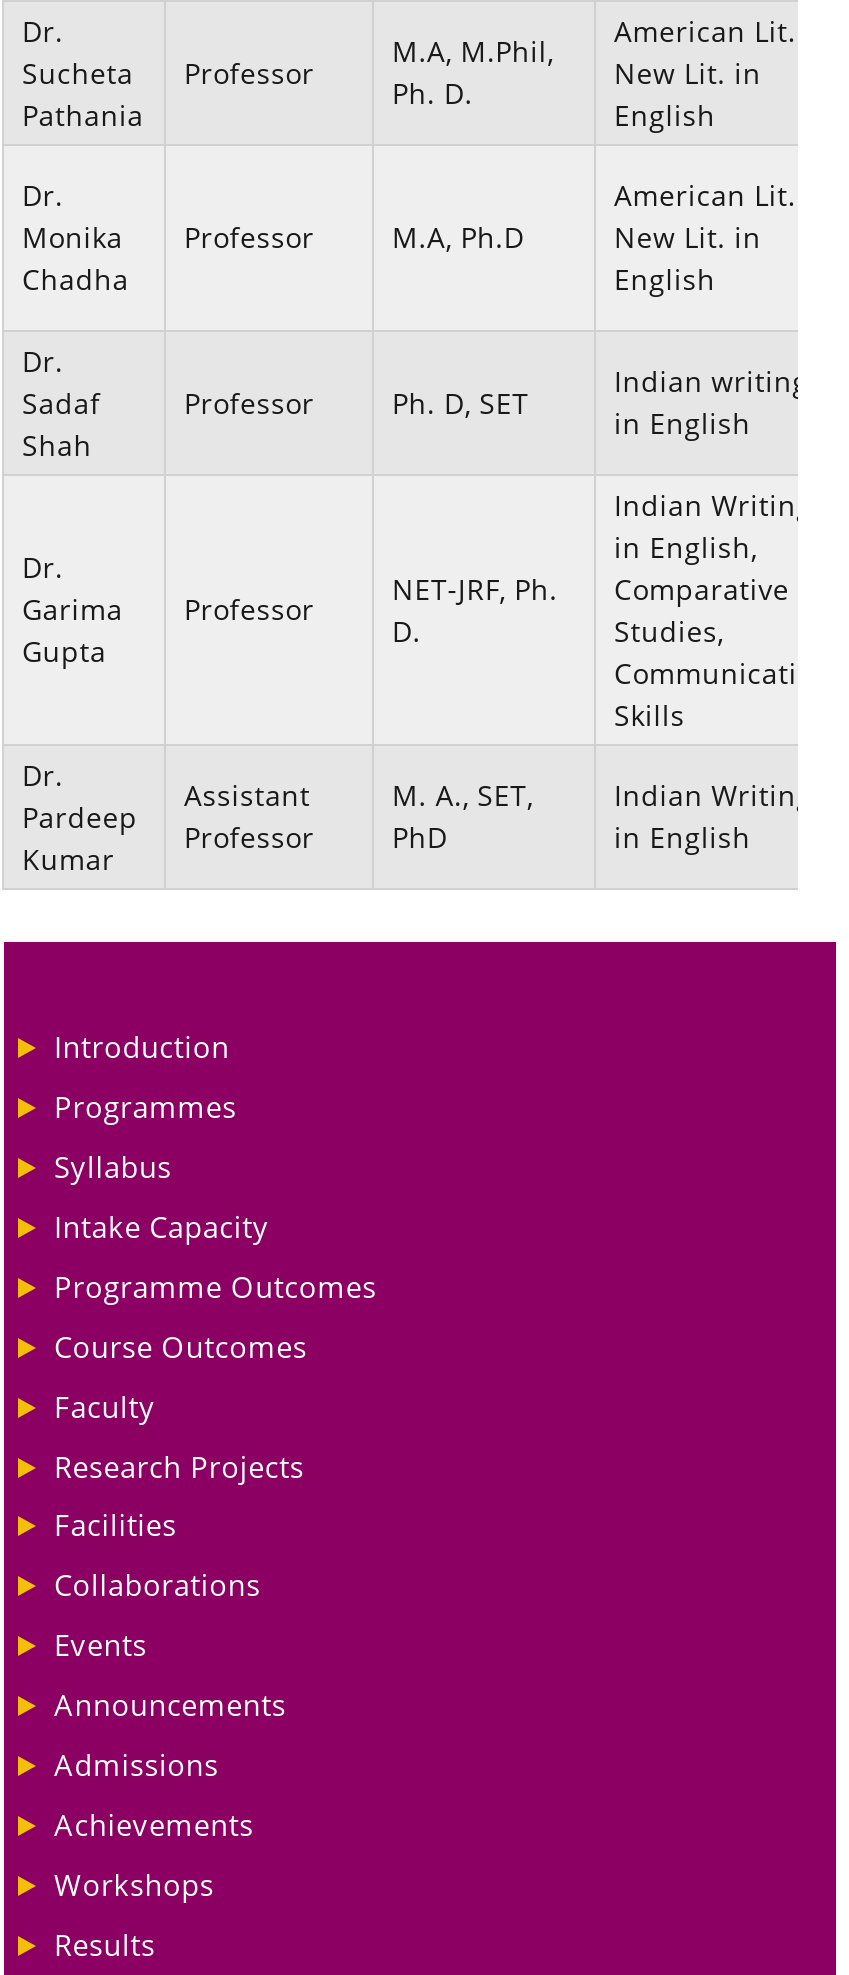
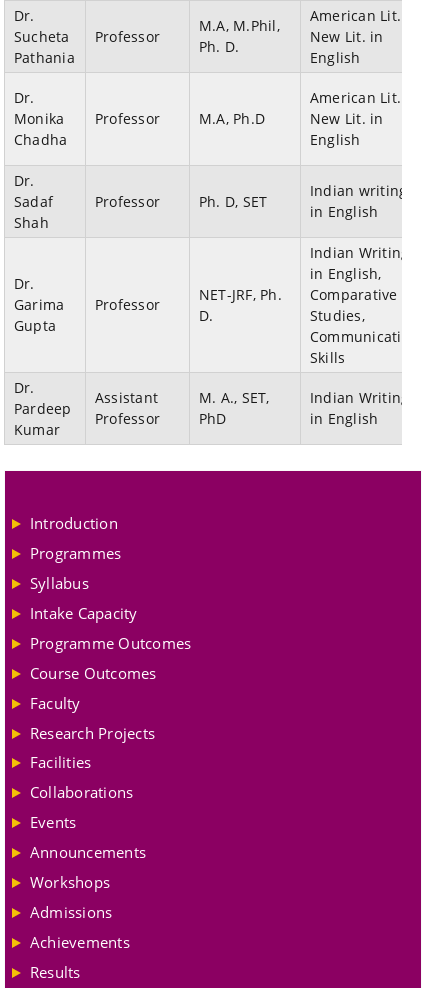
moved down: Admissions | Achievements

moved up: Workshops
